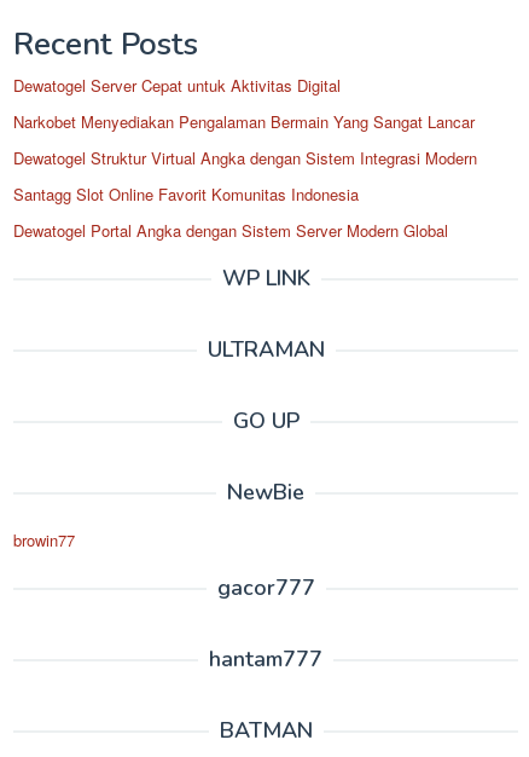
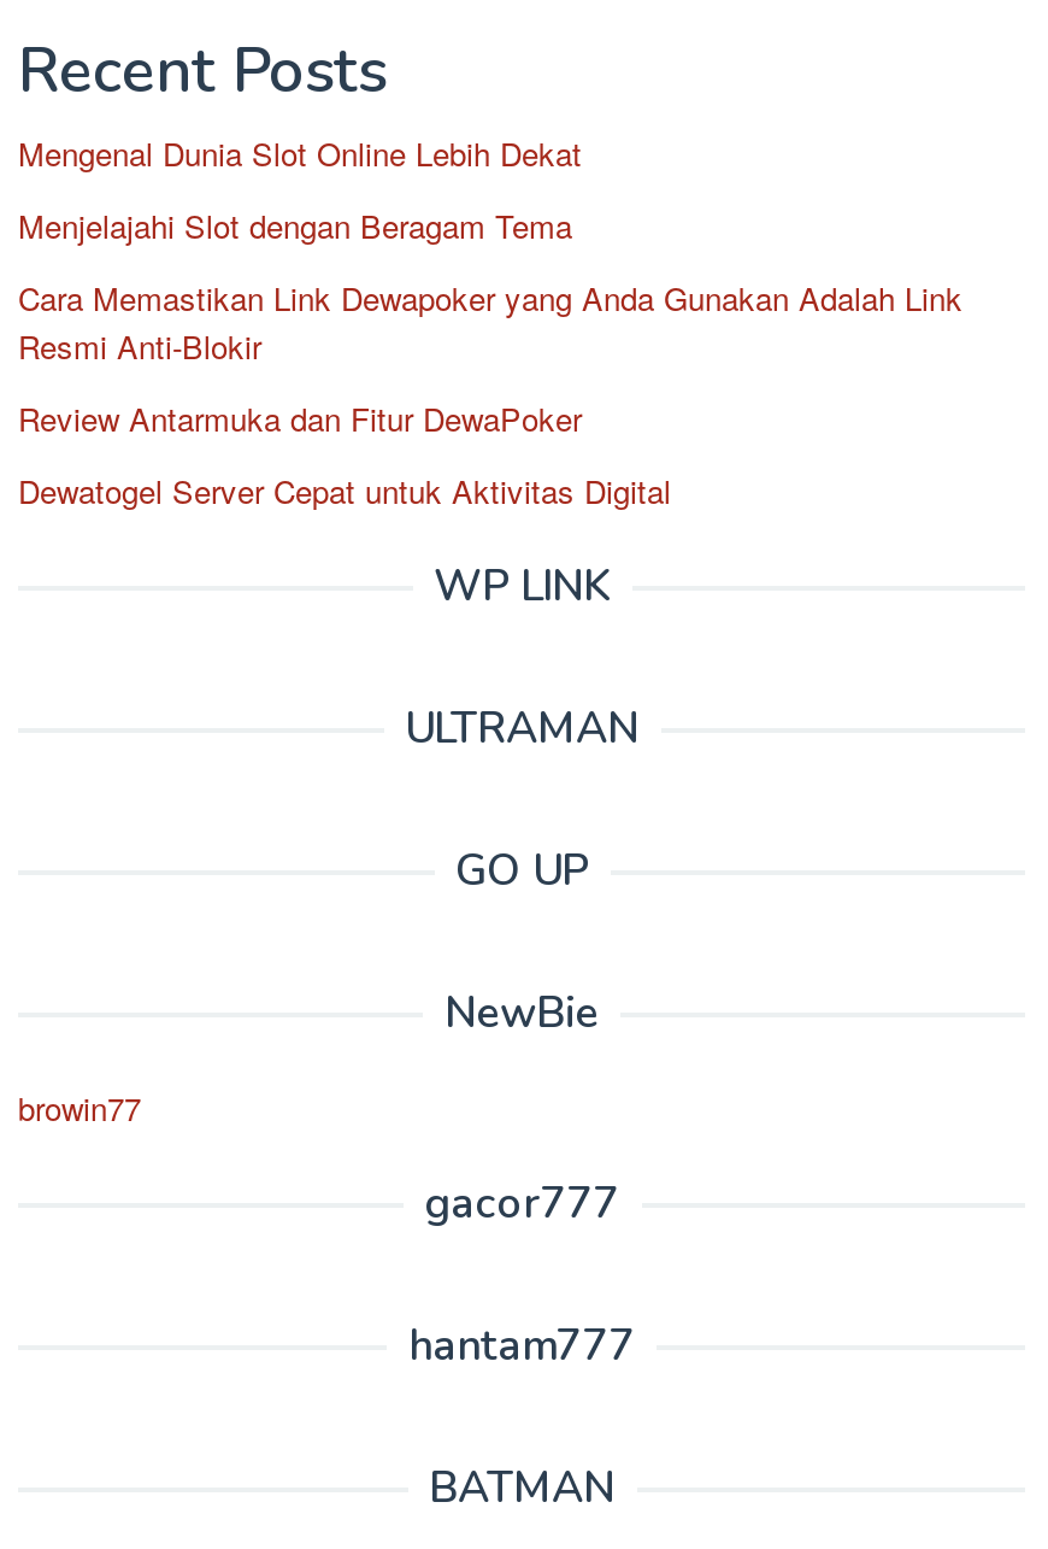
+ Mengenal Dunia Slot Online Lebih Dekat
+ Menjelajahi Slot dengan Beragam Tema
+ Cara Memastikan Link Dewapoker yang Anda Gunakan Adalah Link
+ Resmi Anti-Blokir
+ Review Antarmuka dan Fitur DewaPoker

moved down: Dewatogel Server Cepat untuk Aktivitas Digital

- Narkobet Menyediakan Pengalaman Bermain Yang Sangat Lancar
- Dewatogel Struktur Virtual Angka dengan Sistem Integrasi Modern
- Santagg Slot Online Favorit Komunitas Indonesia
- Dewatogel Portal Angka dengan Sistem Server Modern Global
